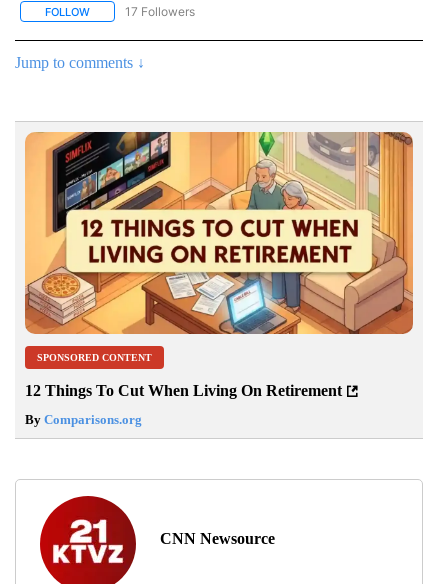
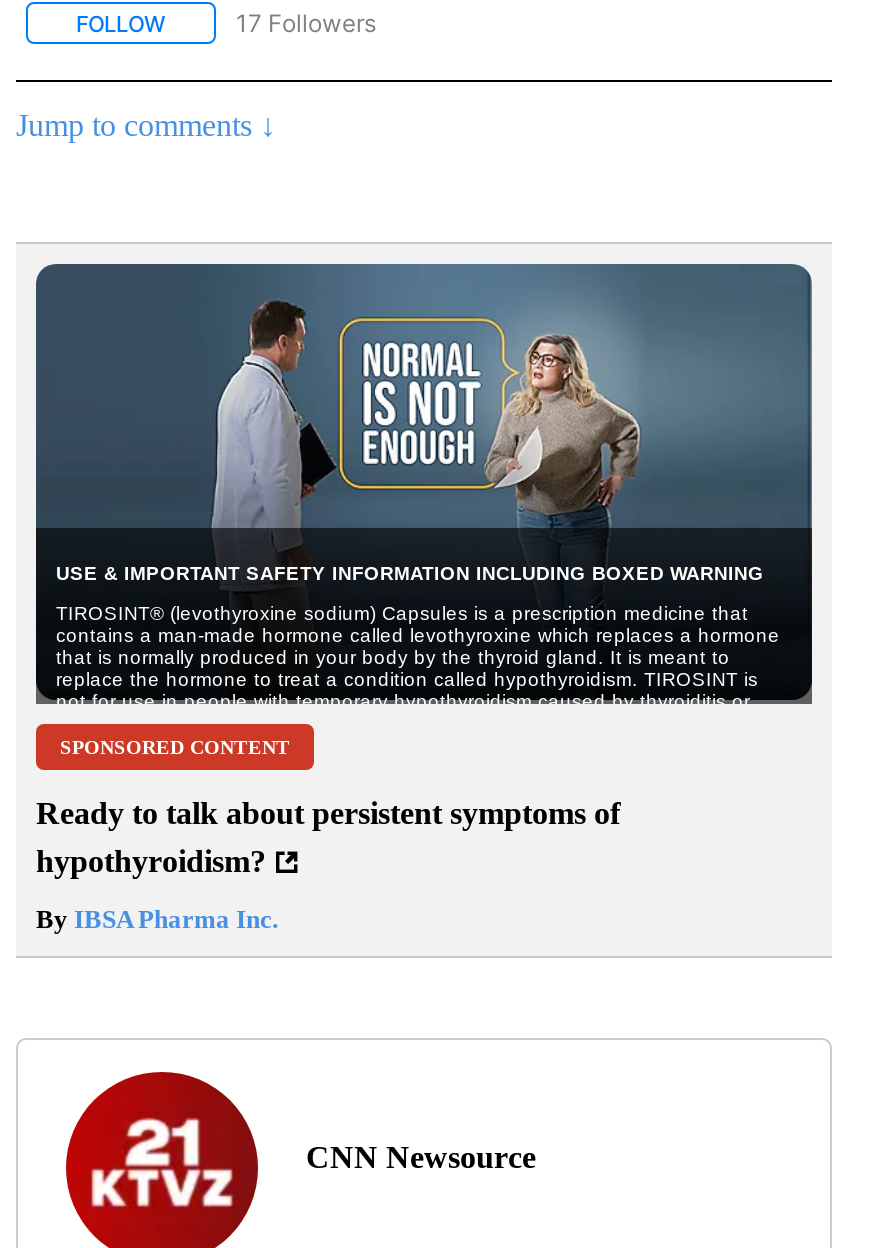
- [image]
+ [image]

- 12 Things To Cut When Living On Retirement
+ Ready to talk about persistent symptoms of
+ hypothyroidism?

- By Comparisons.org
+ By IBSA Pharma Inc.
